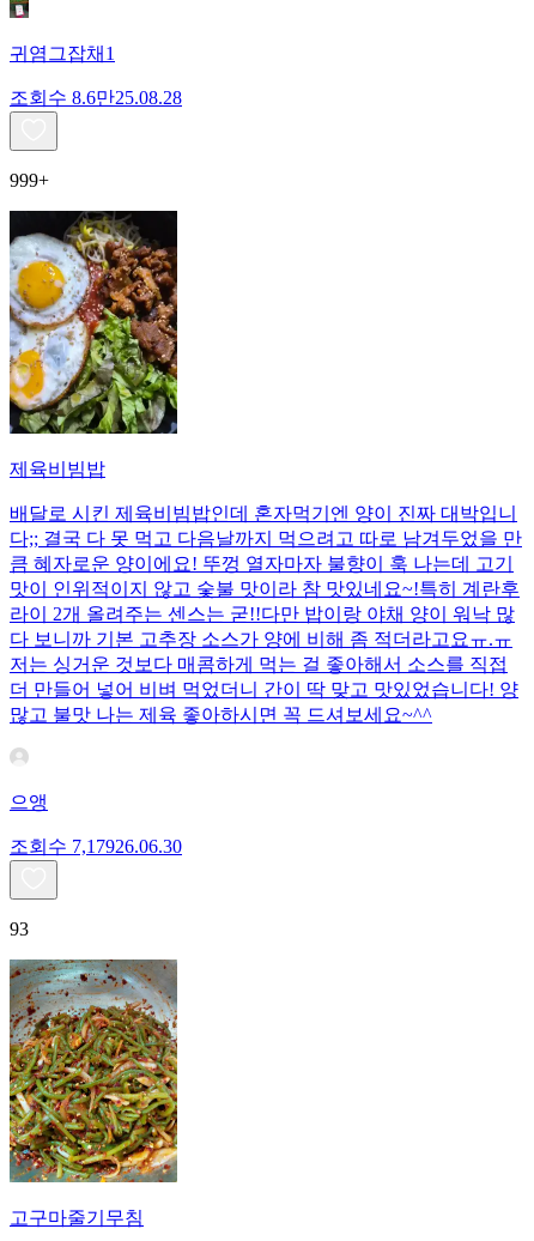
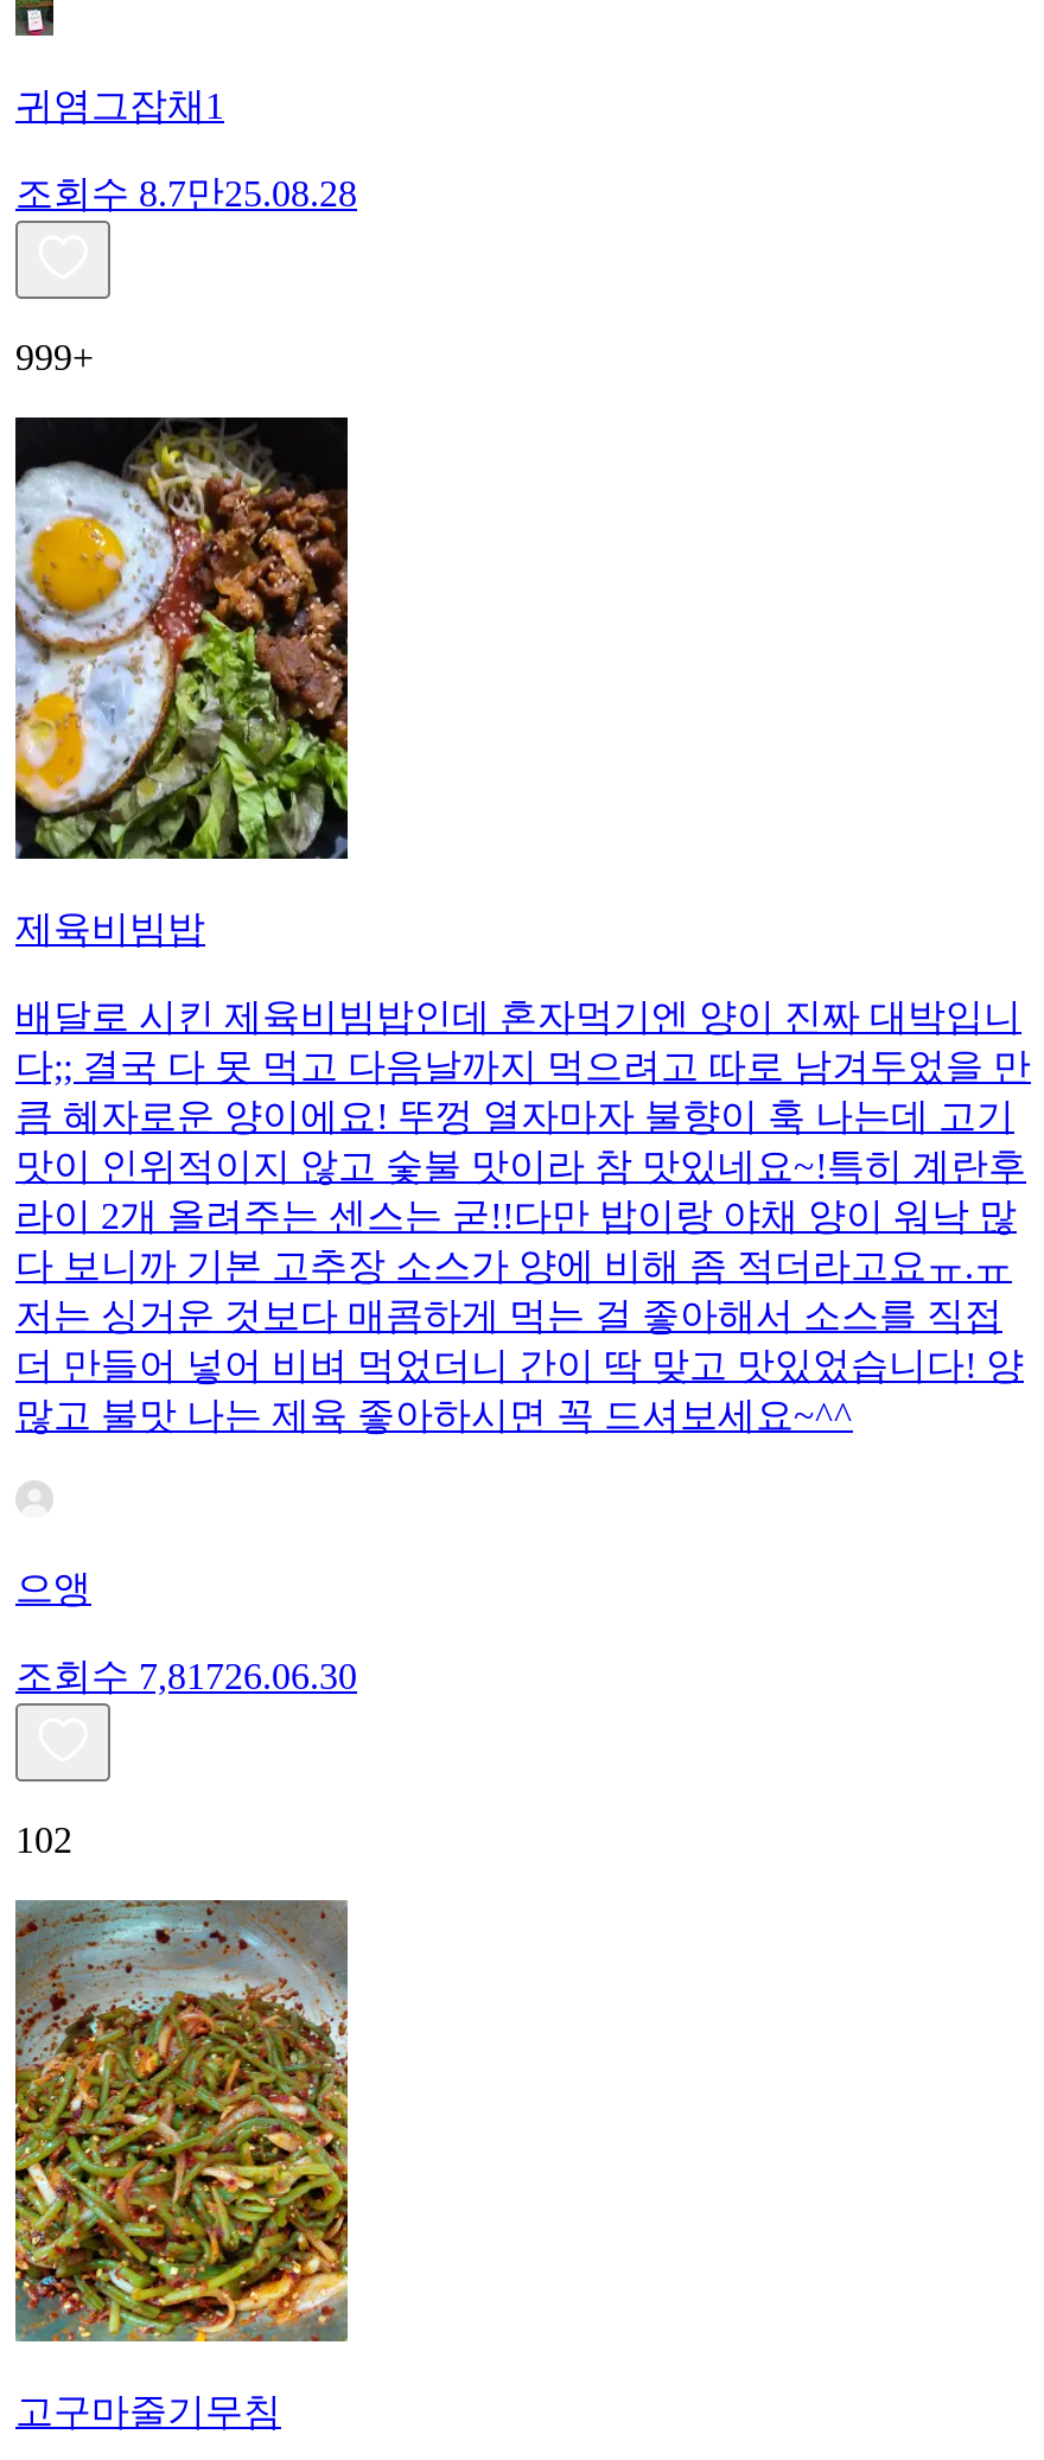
- 조회수 8.6만 25.08.28
+ 조회수 8.7만 25.08.28

- 조회수 7,17926.06.30
+ 조회수 7,81726.06.30

- 93
+ 102
